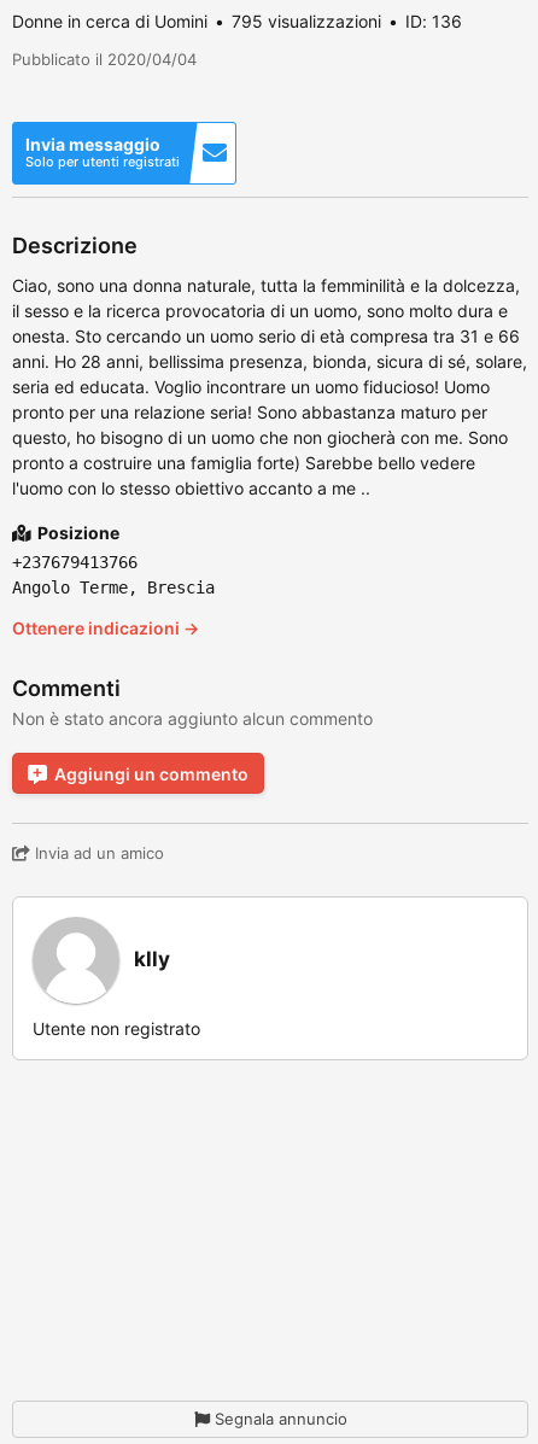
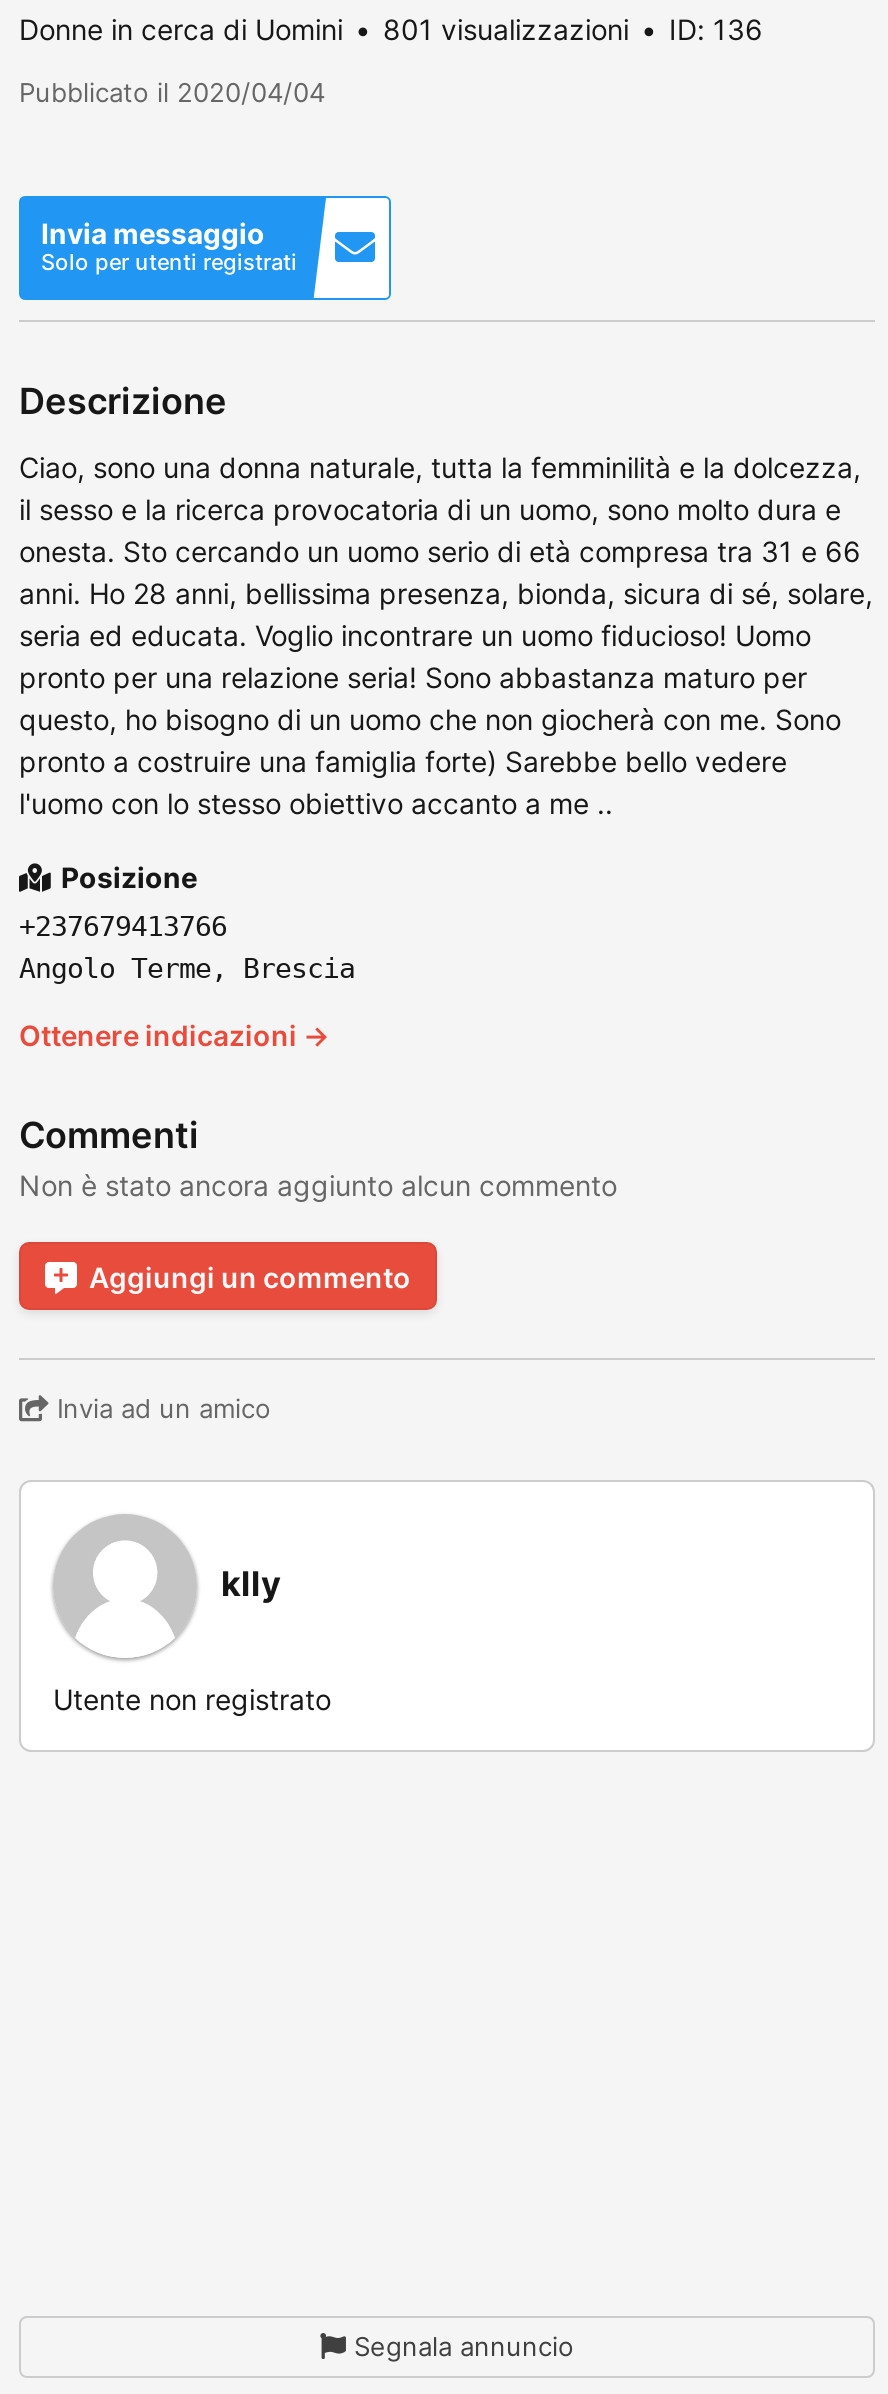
- 795 visualizzazioni
+ 801 visualizzazioni
